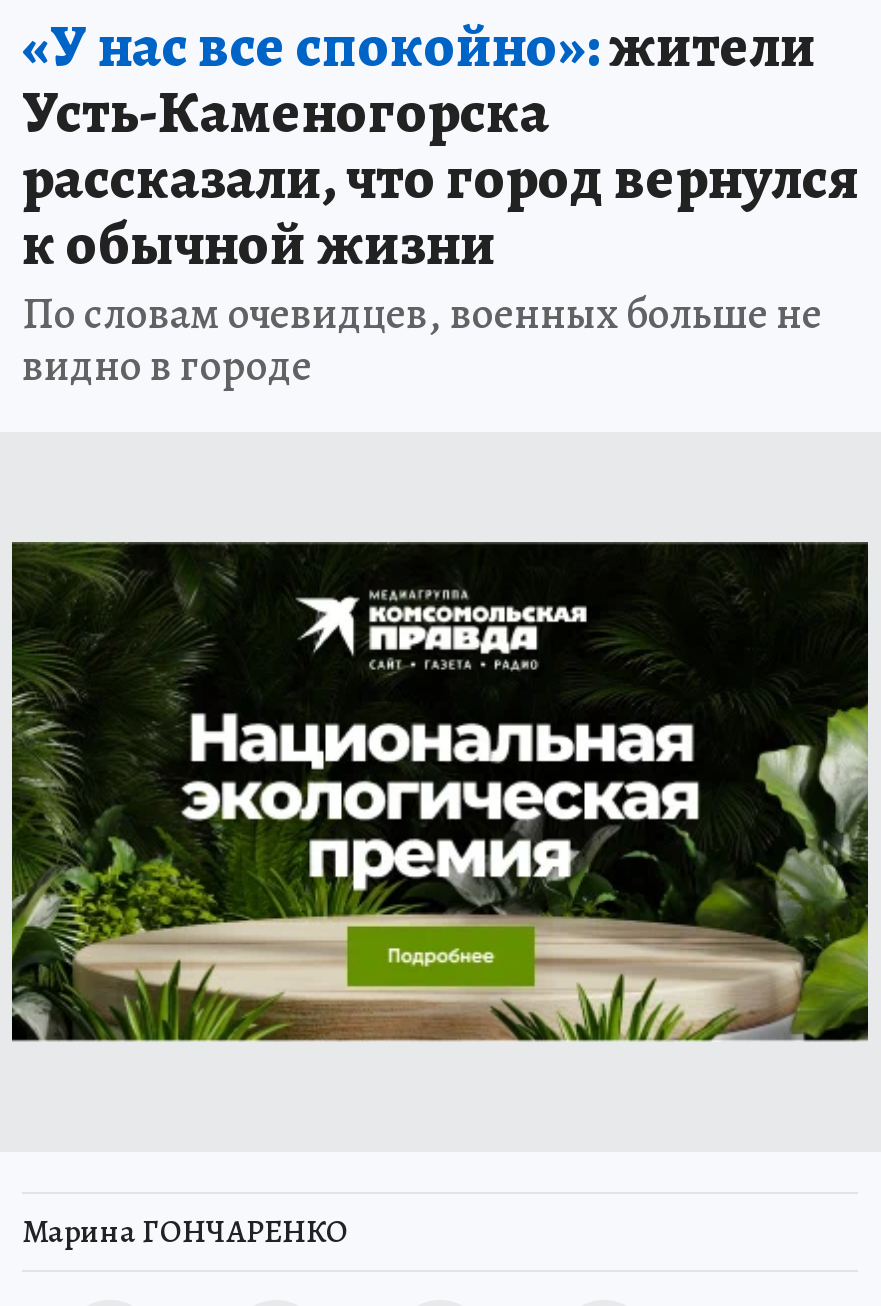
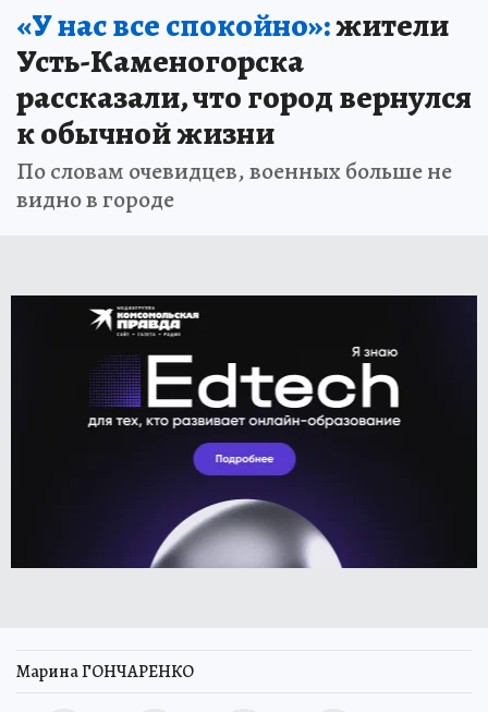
- [image]
+ [image]
